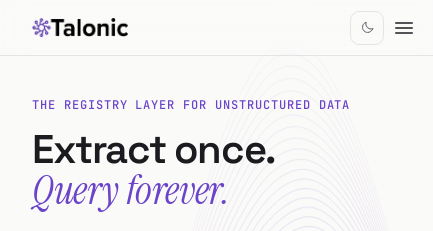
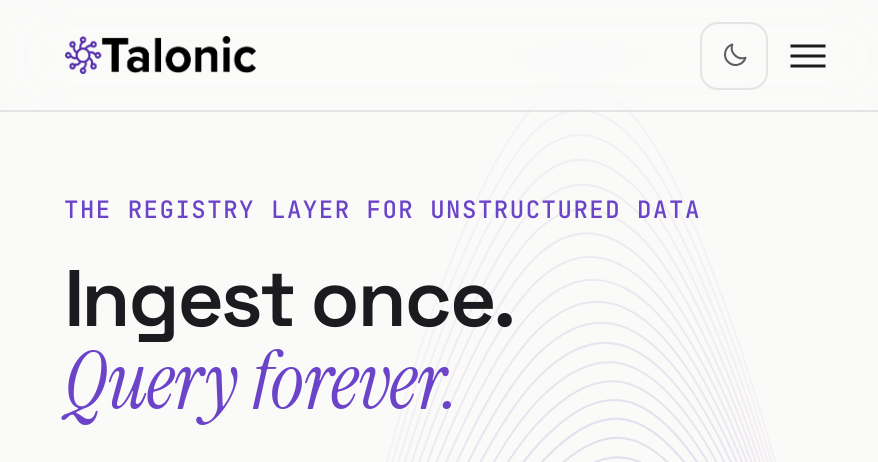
- Extract once.
+ Ingest once.
